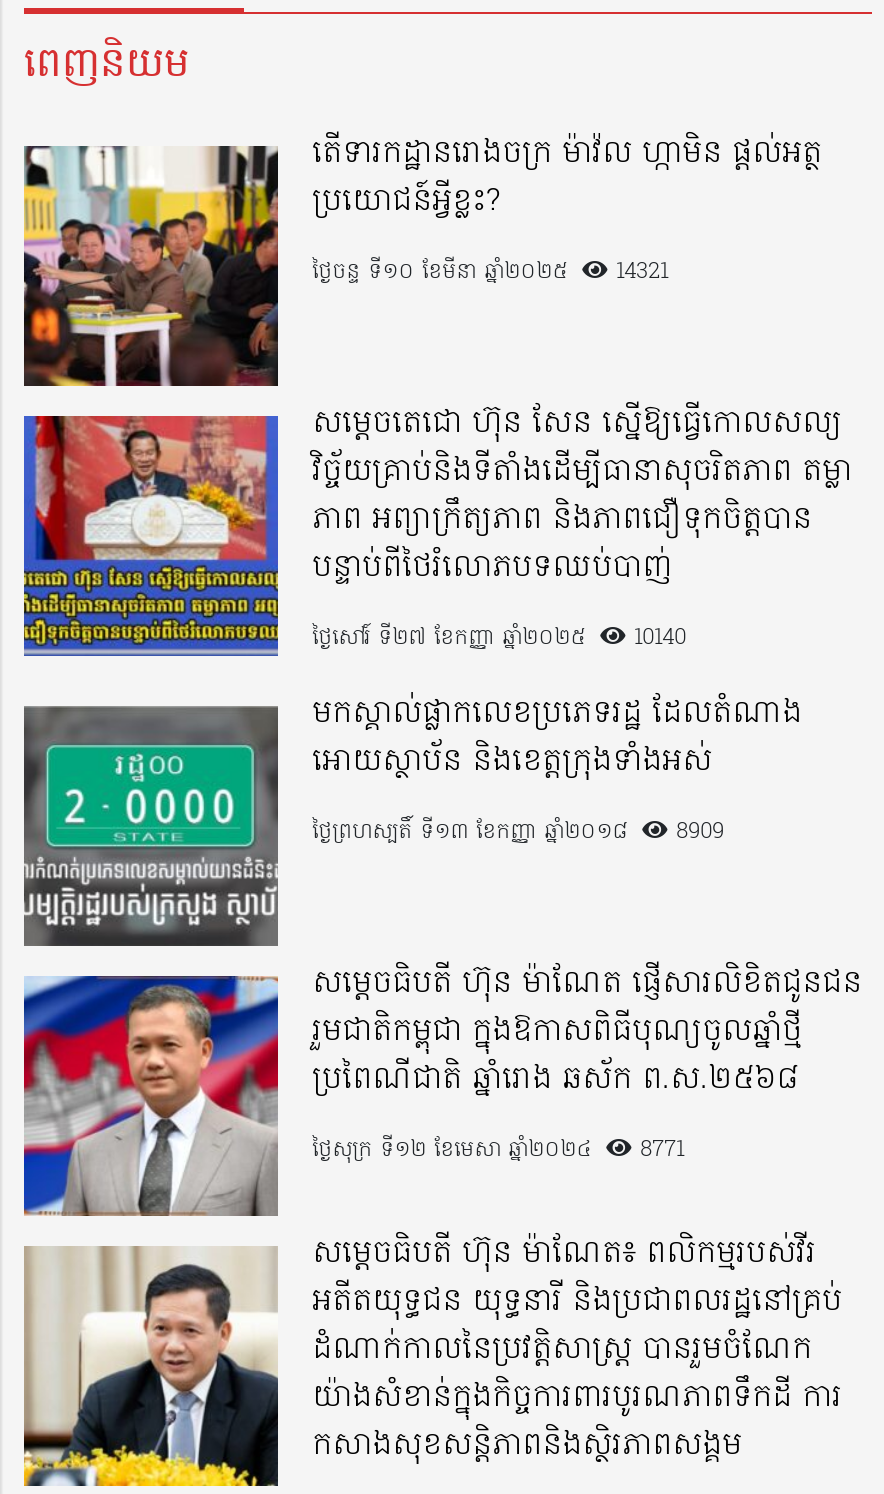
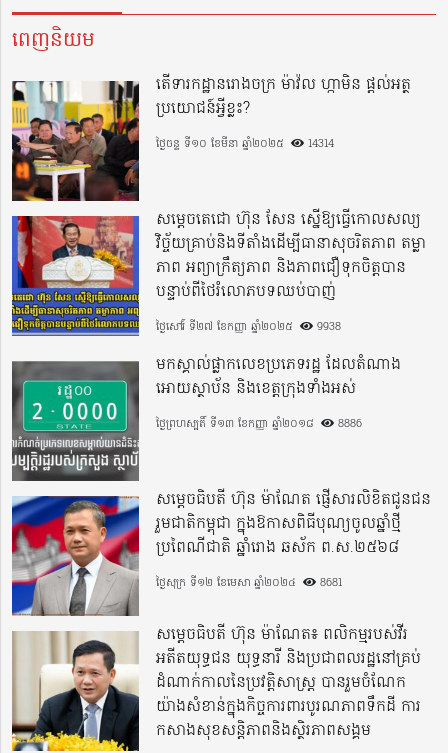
- 14321
+ 14314

- 10140
+ 9938

- 8909
+ 8886

- 8771
+ 8681
